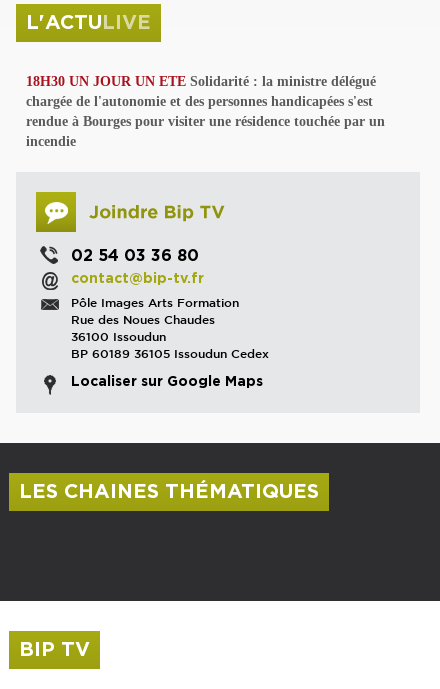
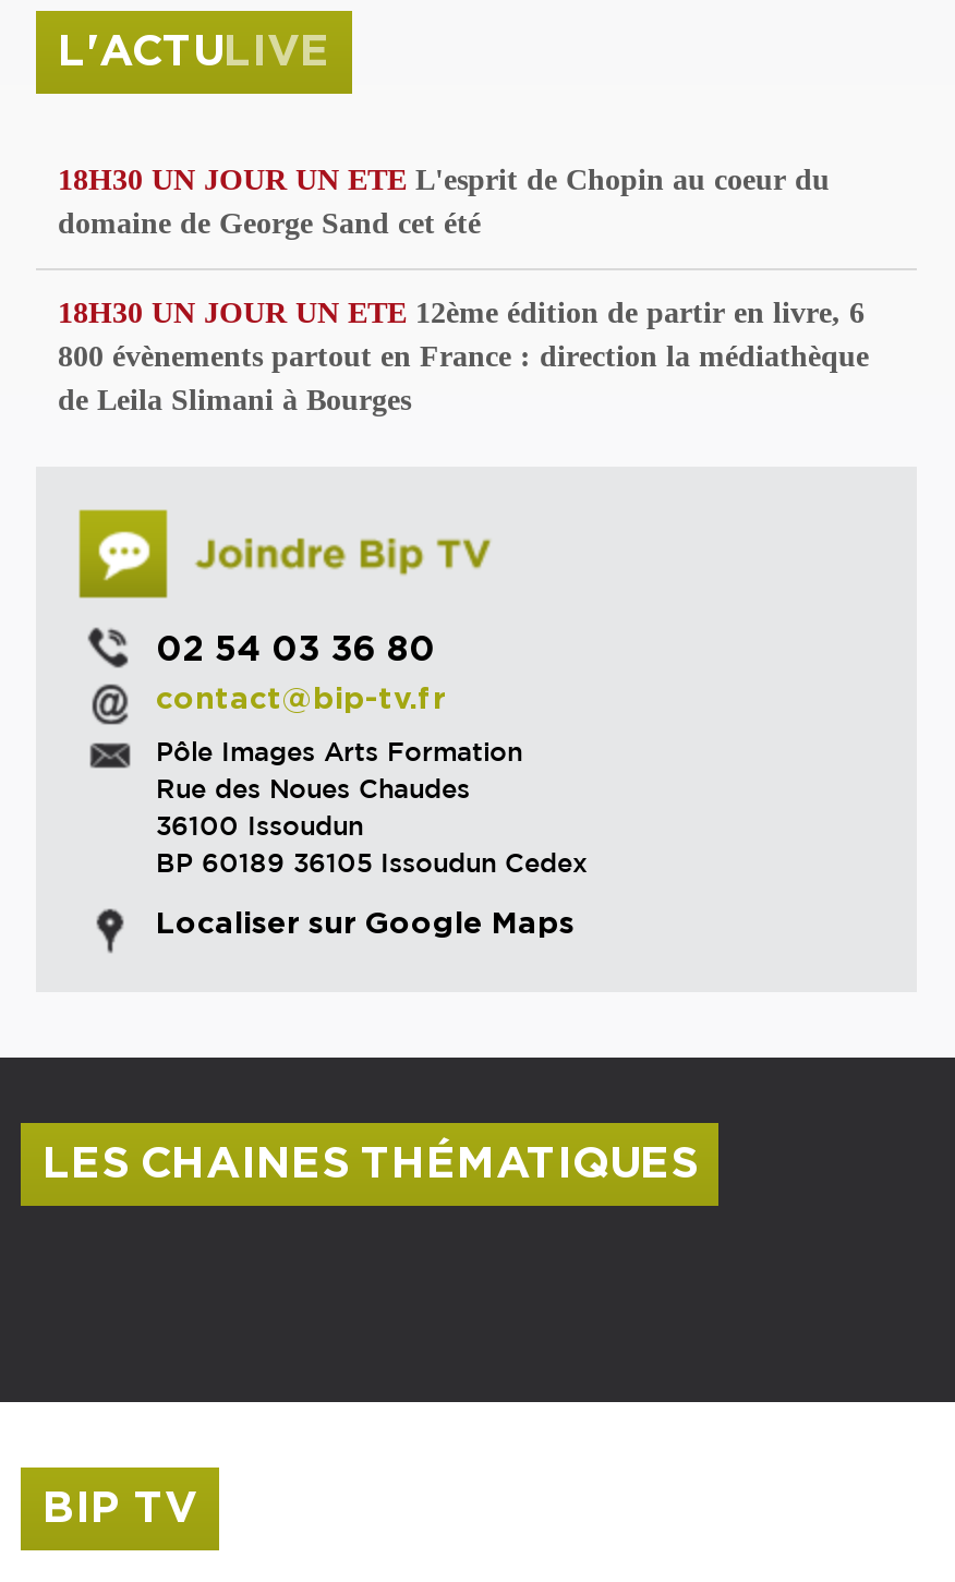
- 18H30 UN JOUR UN ETE Solidarité : la ministre délégué
- chargée de l'autonomie et des personnes handicapées s'est
- rendue à Bourges pour visiter une résidence touchée par un
- incendie
+ 18H30 UN JOUR UN ETE L'esprit de Chopin au coeur du
+ domaine de George Sand cet été
+ 18H30 UN JOUR UN ETE 12ème édition de partir en livre, 6
+ 800 évènements partout en France : direction la médiathèque
+ de Leila Slimani à Bourges
